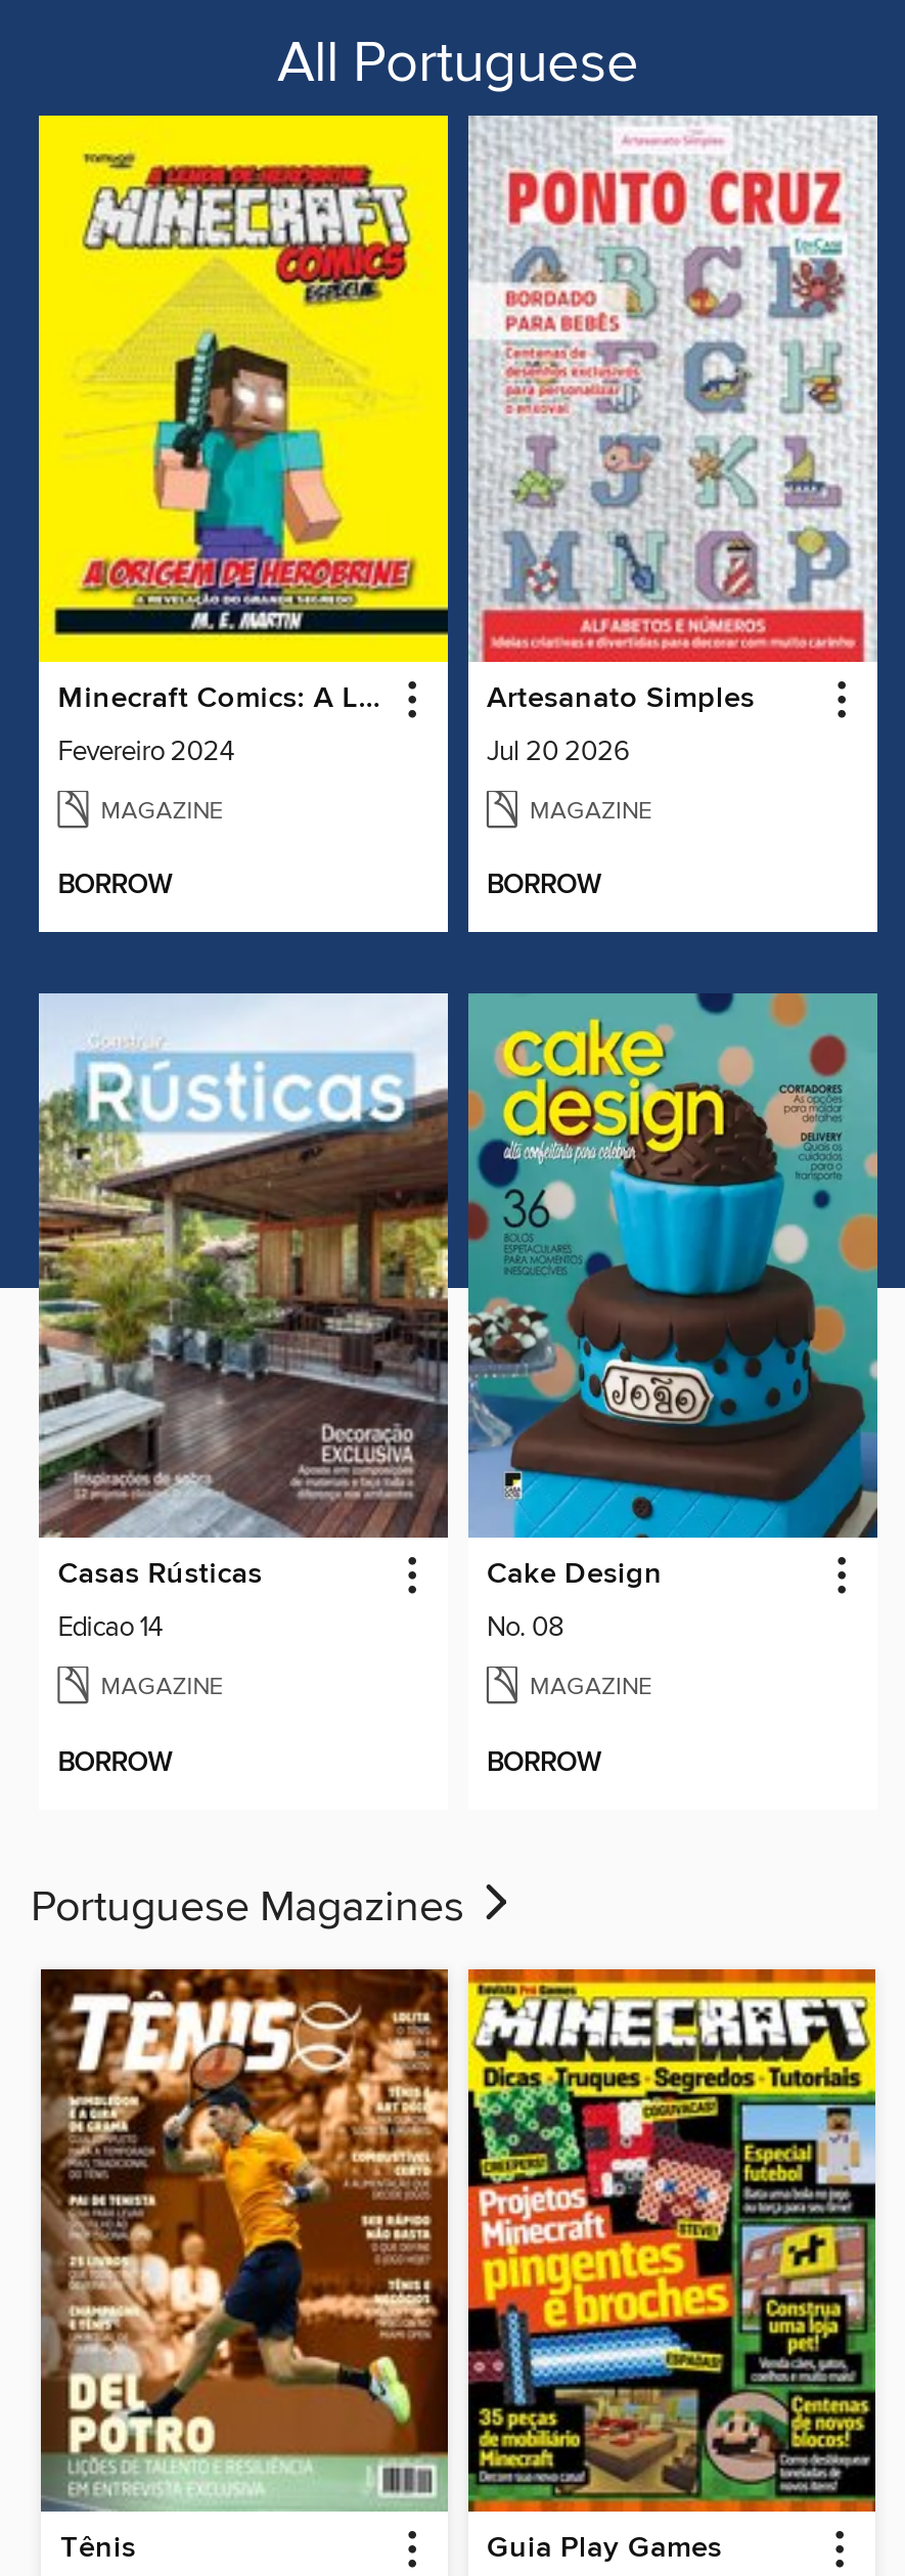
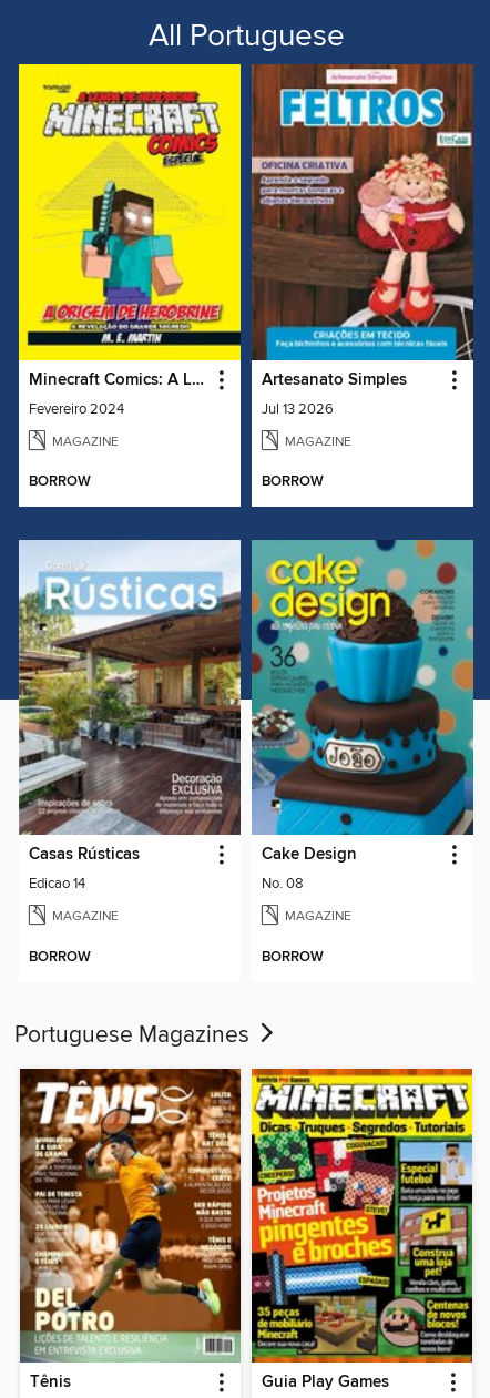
- [image]
- Jul 20 2026
+ [image]
+ Jul 13 2026
